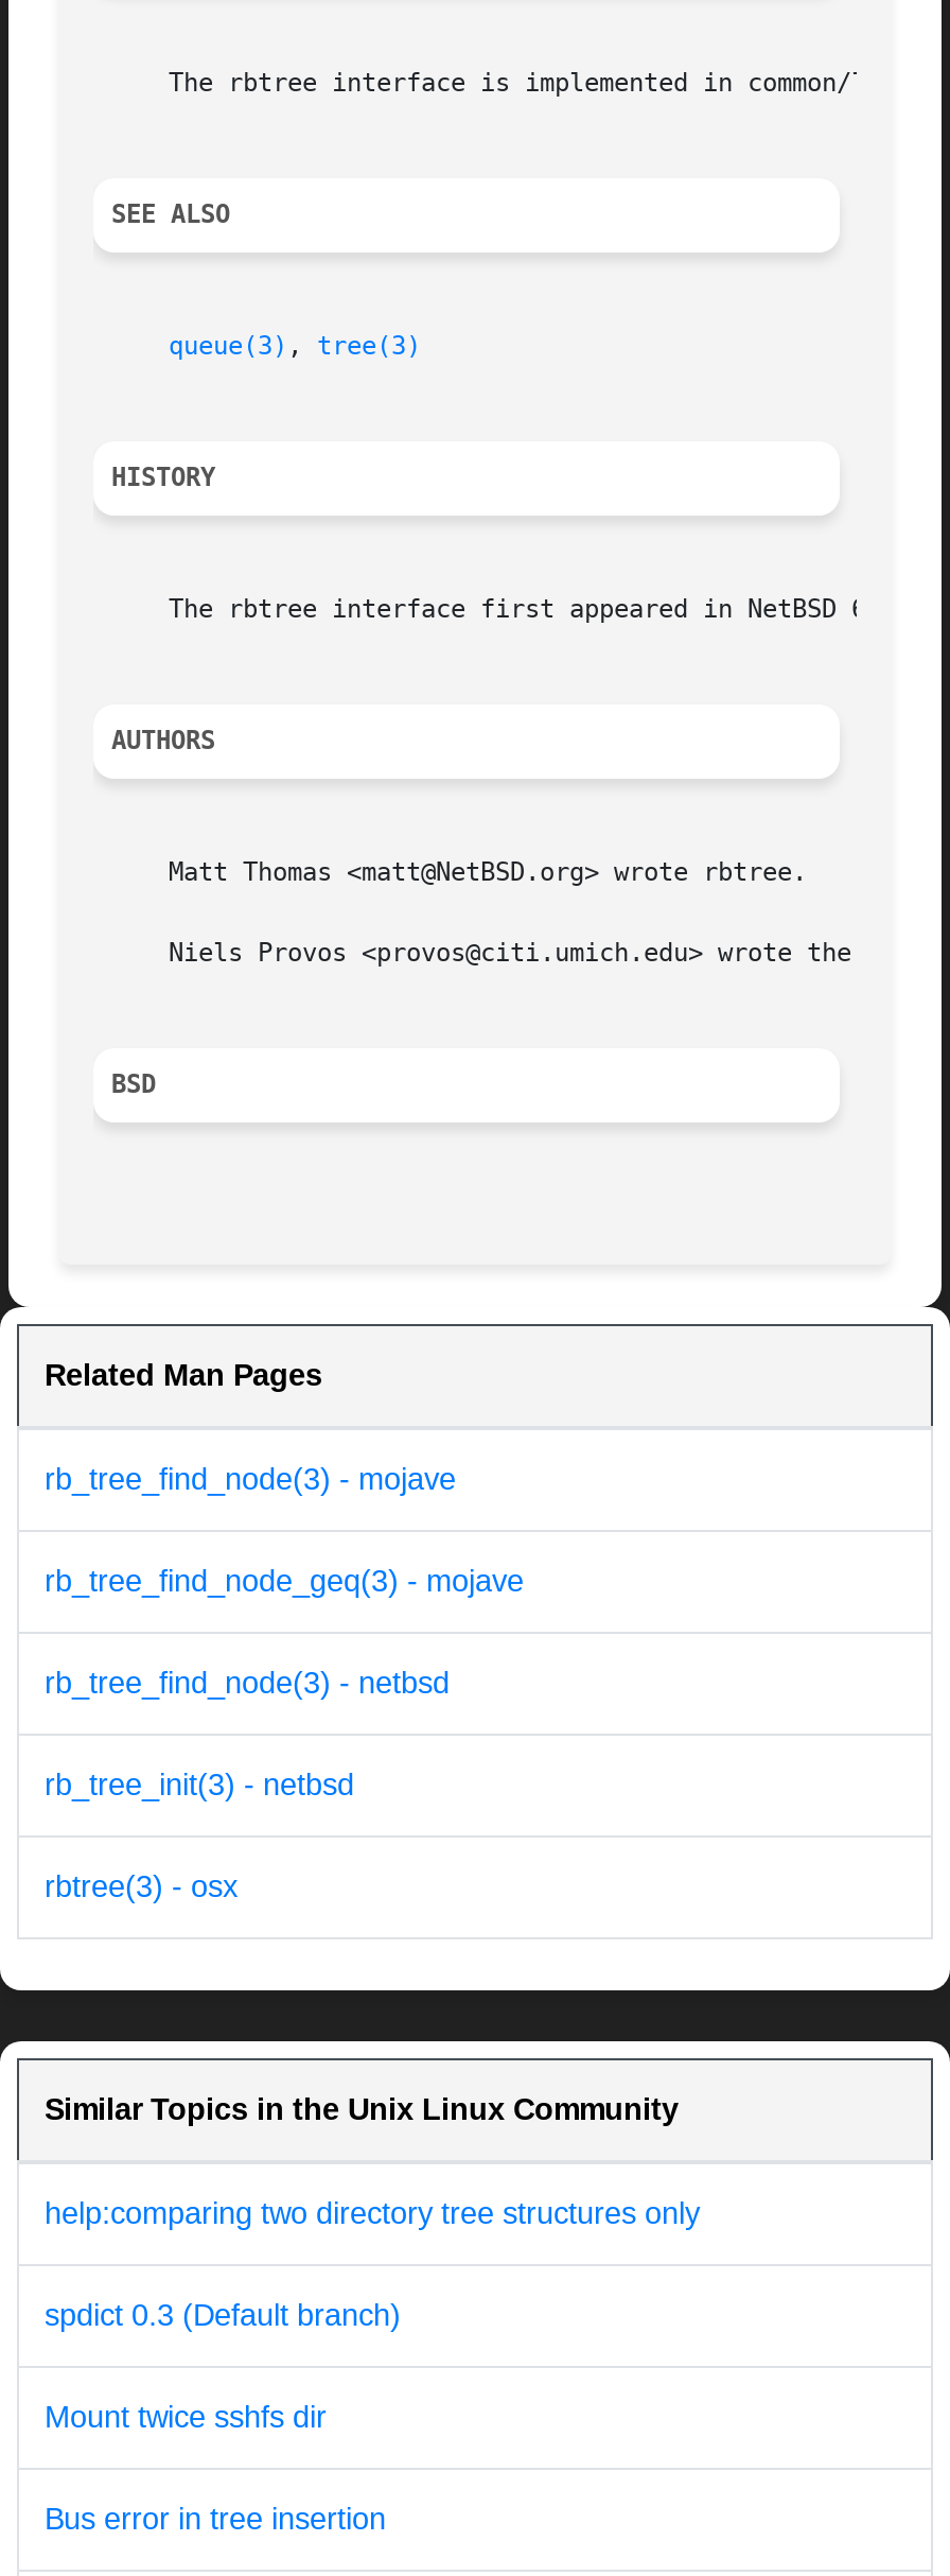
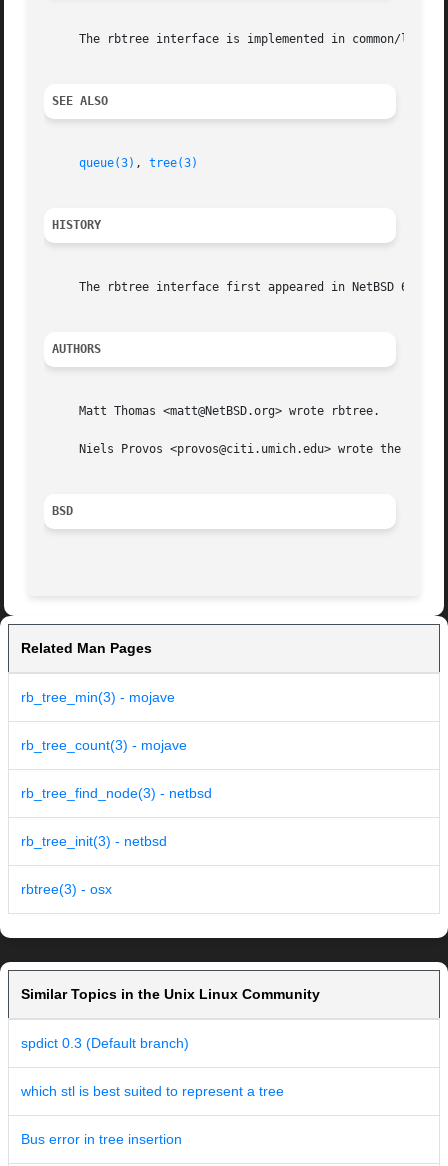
- rb_tree_find_node(3) - mojave
+ rb_tree_min(3) - mojave

- rb_tree_find_node_geq(3) - mojave
+ rb_tree_count(3) - mojave

- help:comparing two directory tree structures only

- Mount twice sshfs dir
+ which stl is best suited to represent a tree
